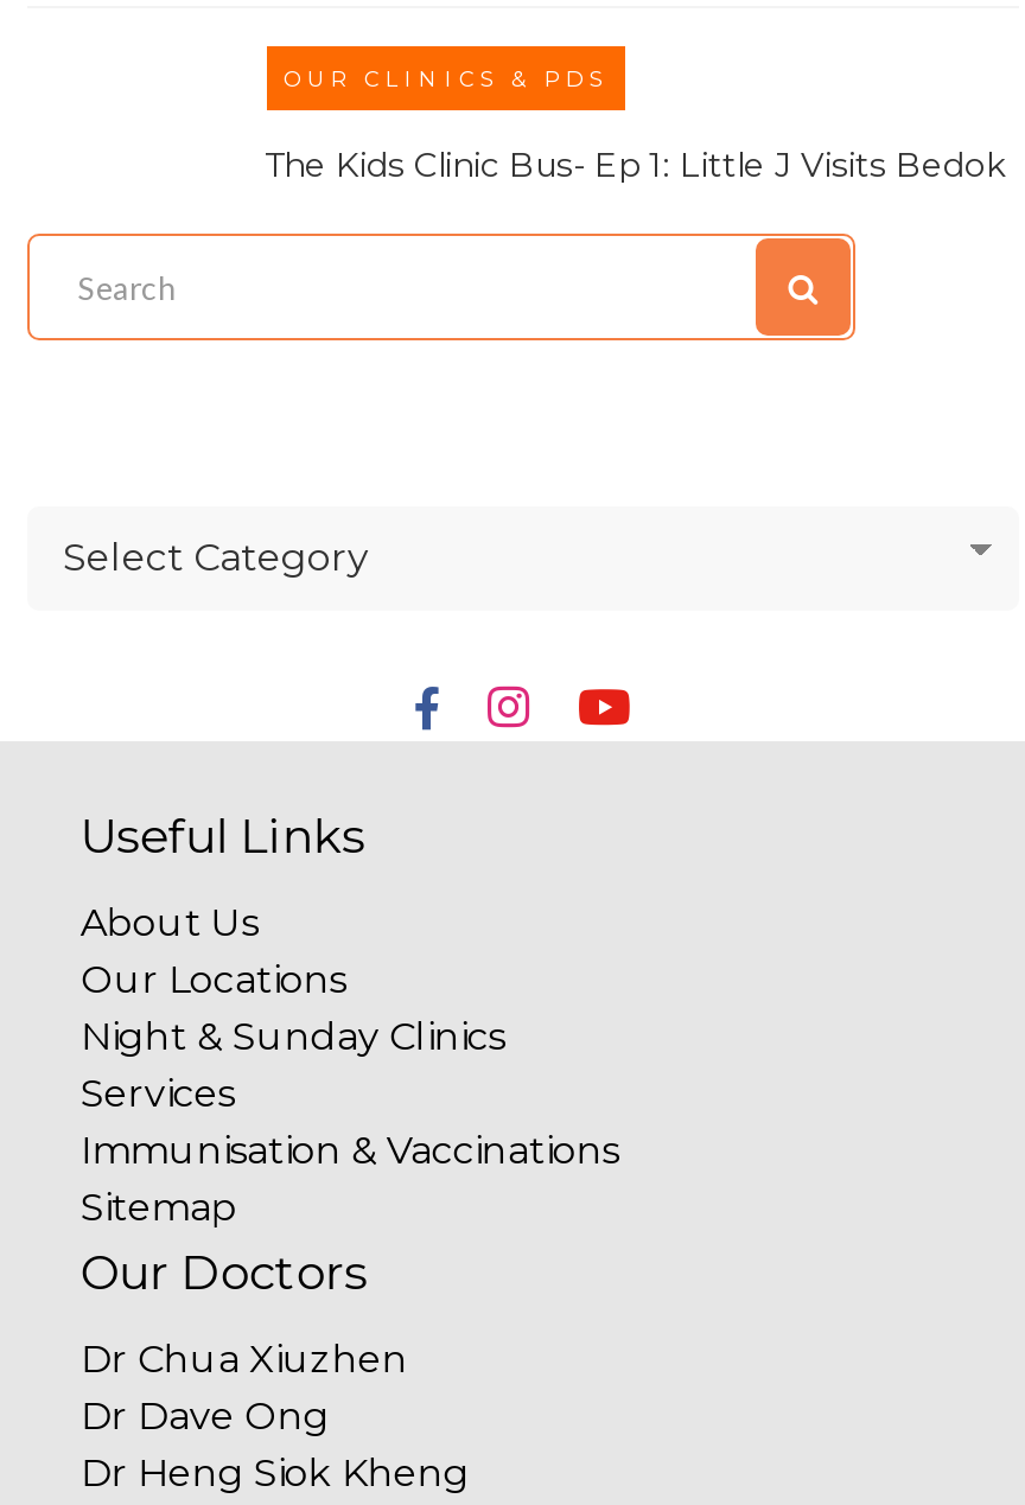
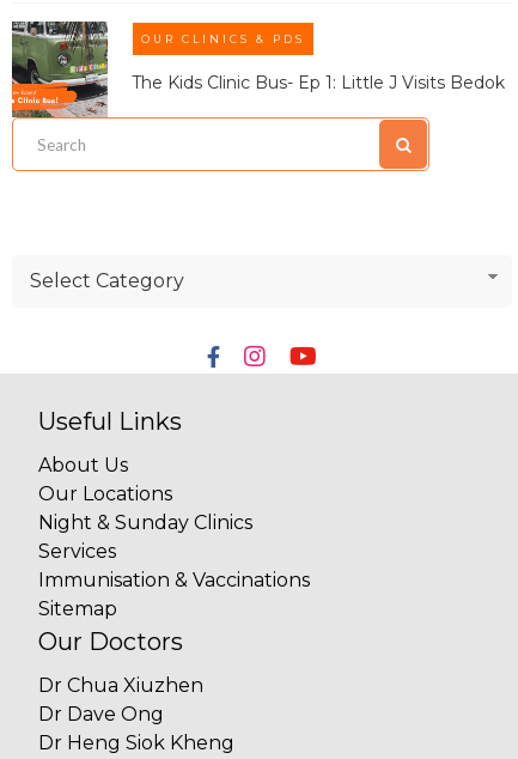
+ [image]
